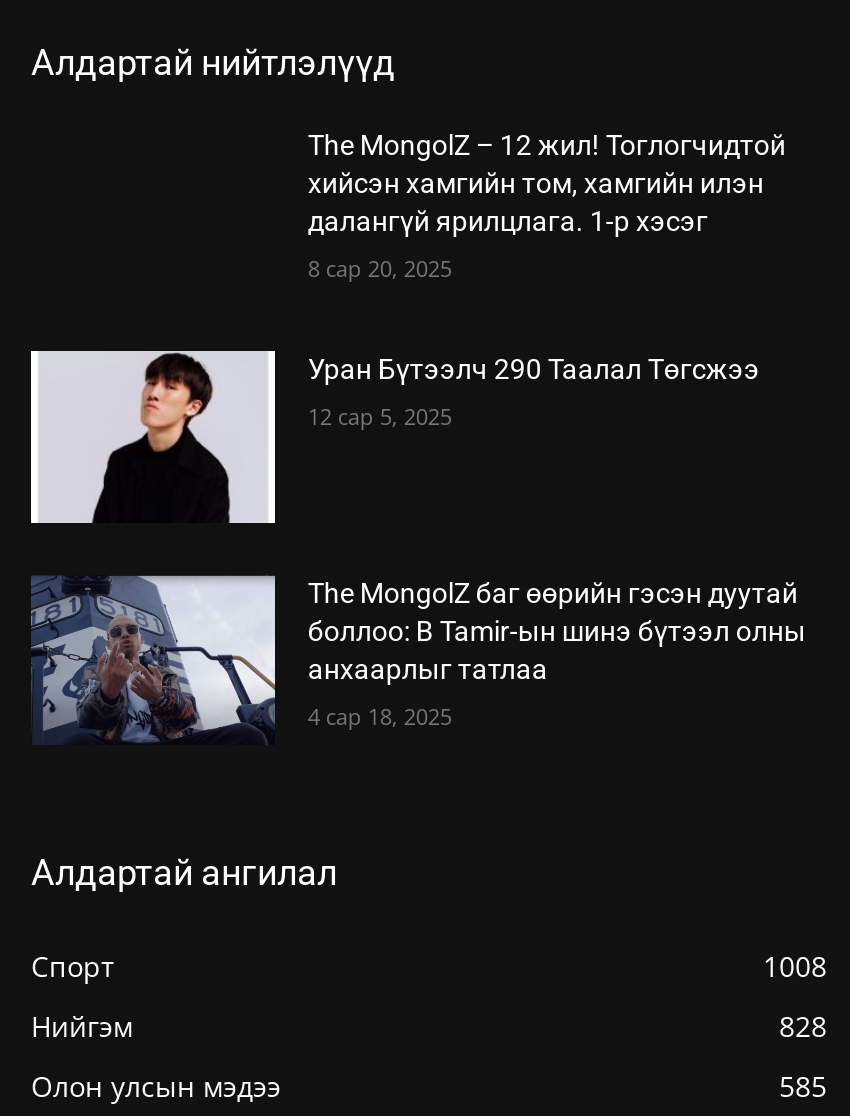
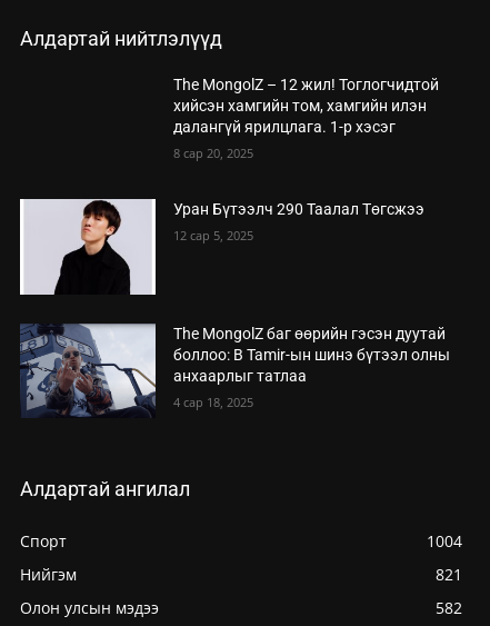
- 1008
+ 1004

- 828
+ 821

- 585
+ 582
